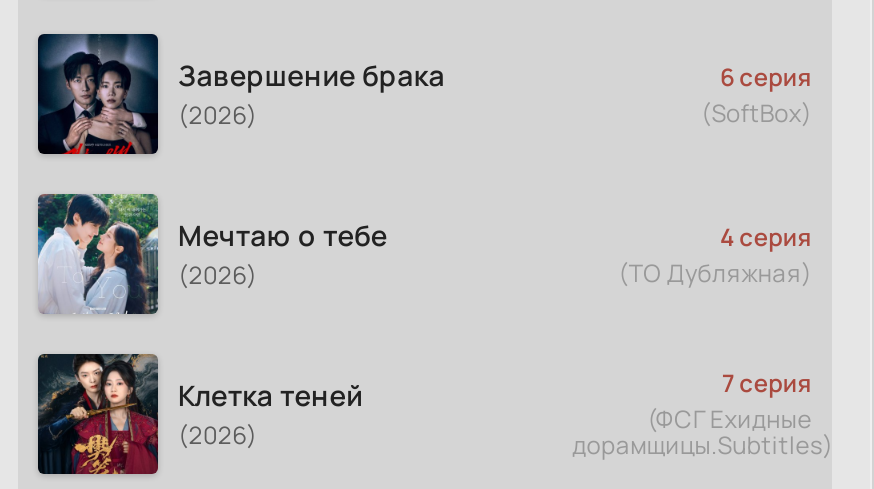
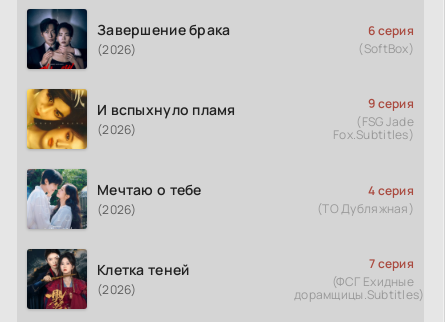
+ [image]
+ И вспыхнуло пламя
+ (2026)

+ 9 серия
+ (FSG Jade
+ Fox.Subtitles)
